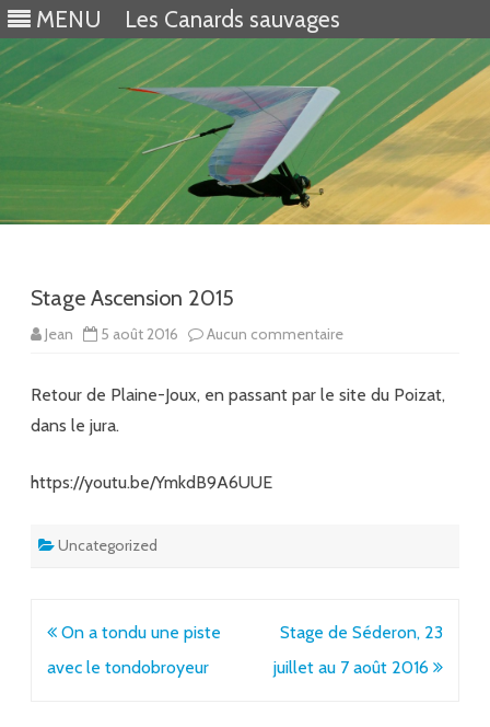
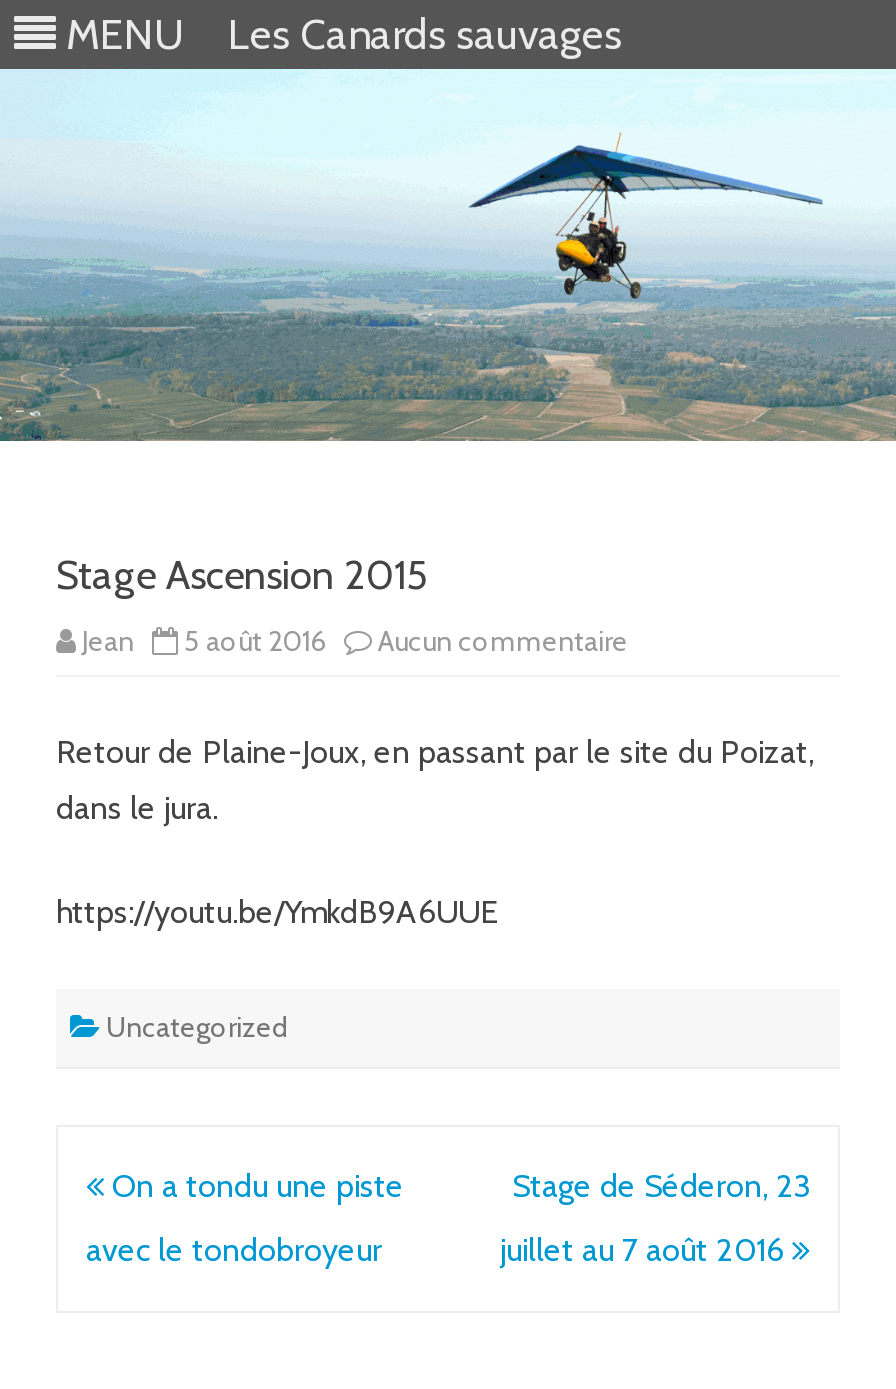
- [image]
+ [image]
